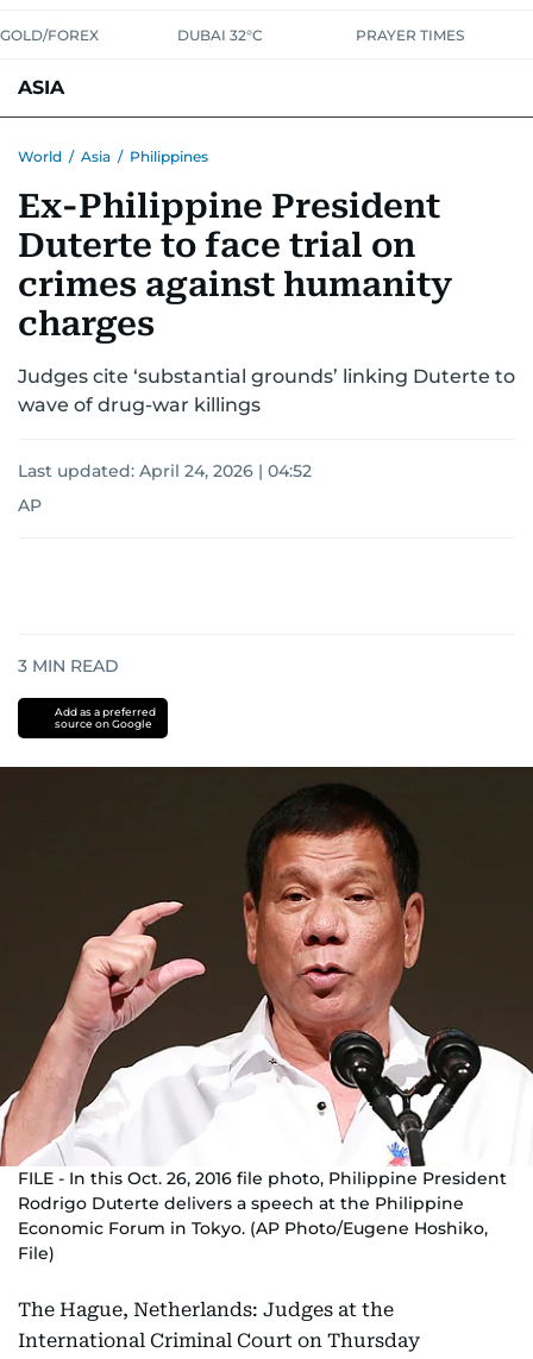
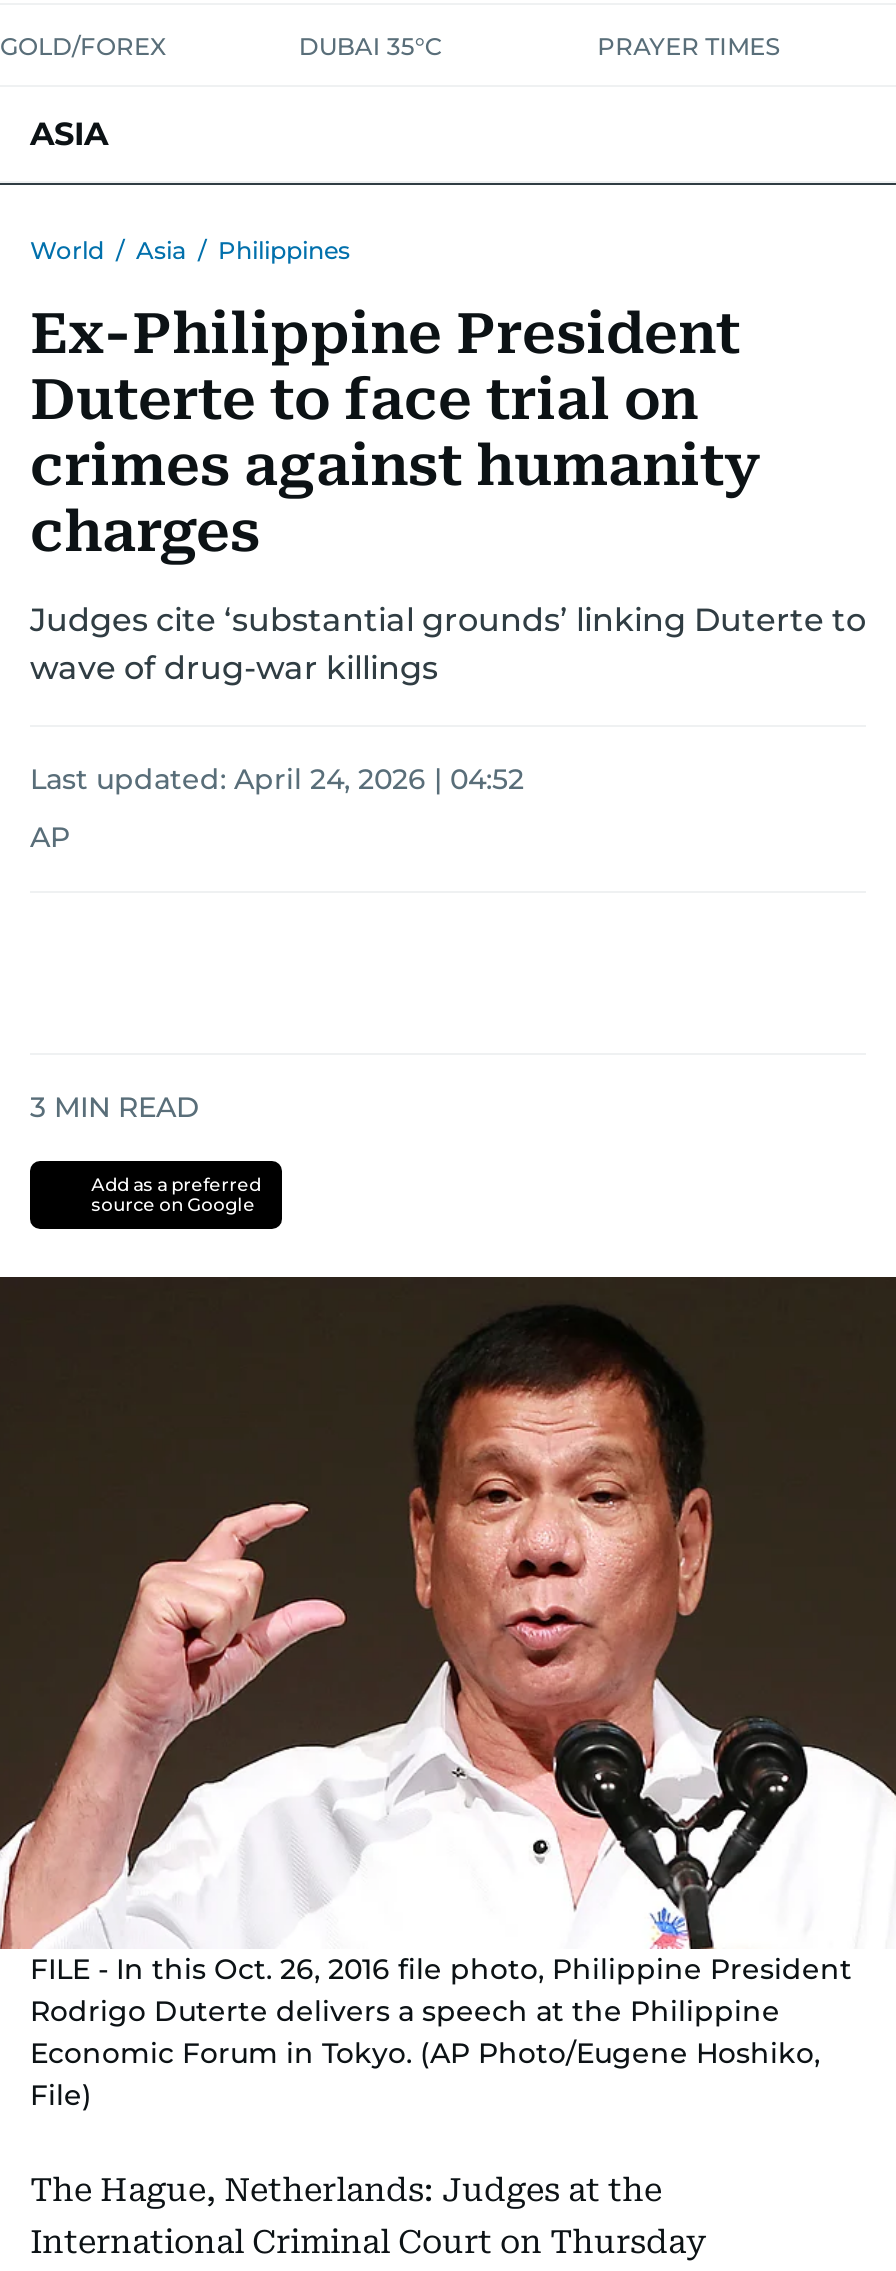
- DUBAI 32°C
+ DUBAI 35°C
